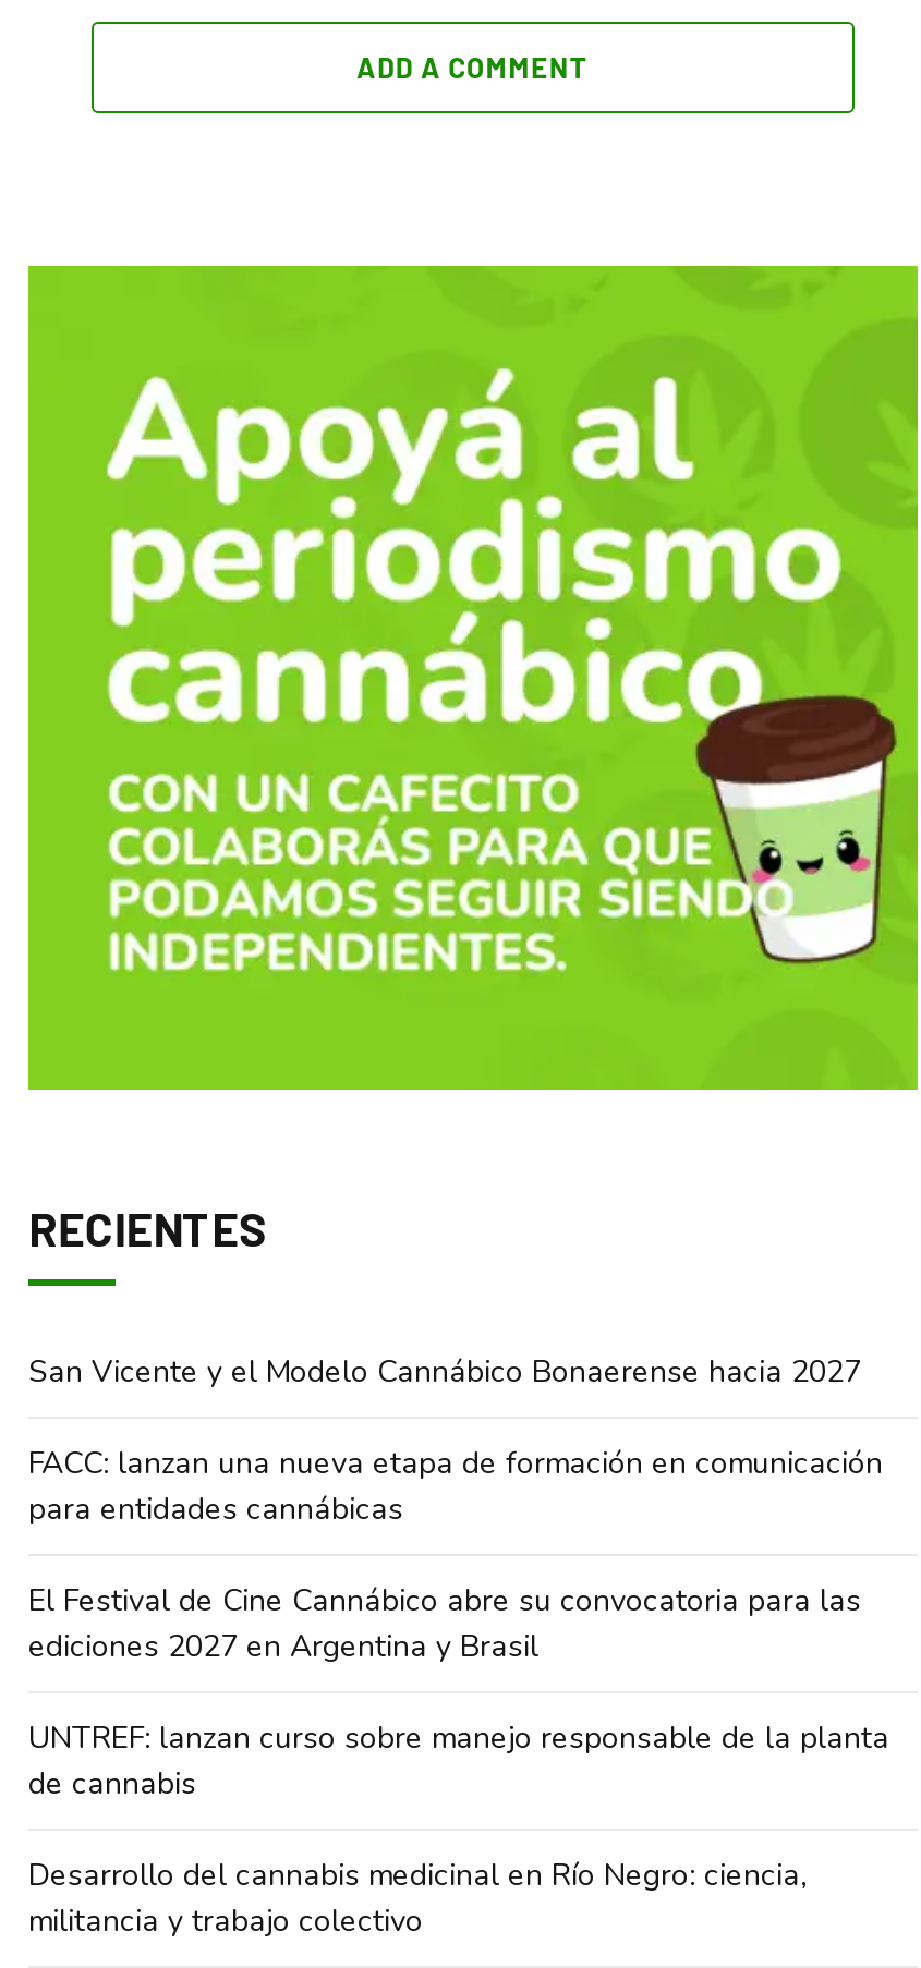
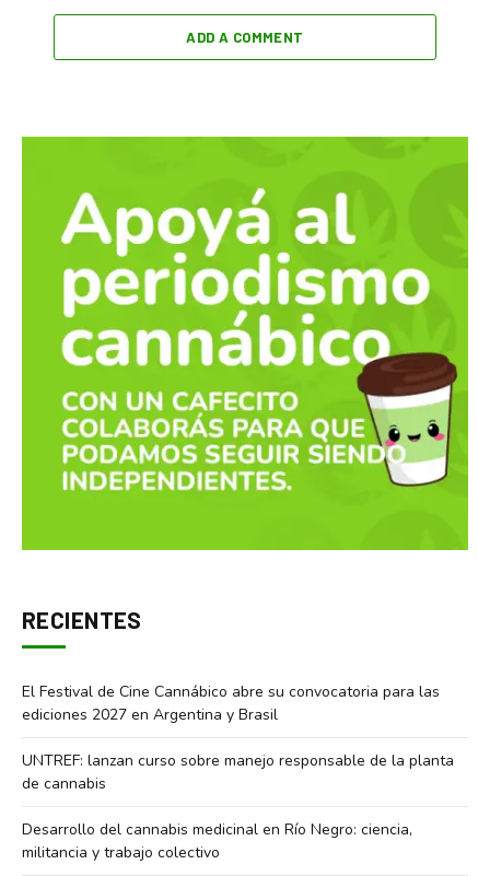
- San Vicente y el Modelo Cannábico Bonaerense hacia 2027
- FACC: lanzan una nueva etapa de formación en comunicación
- para entidades cannábicas
